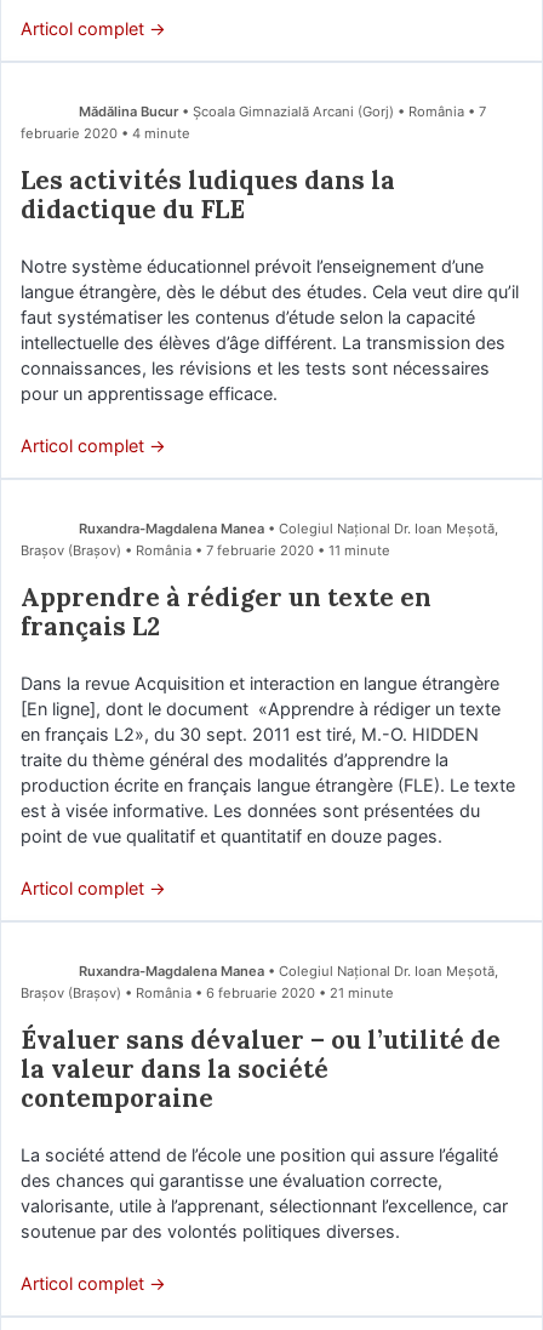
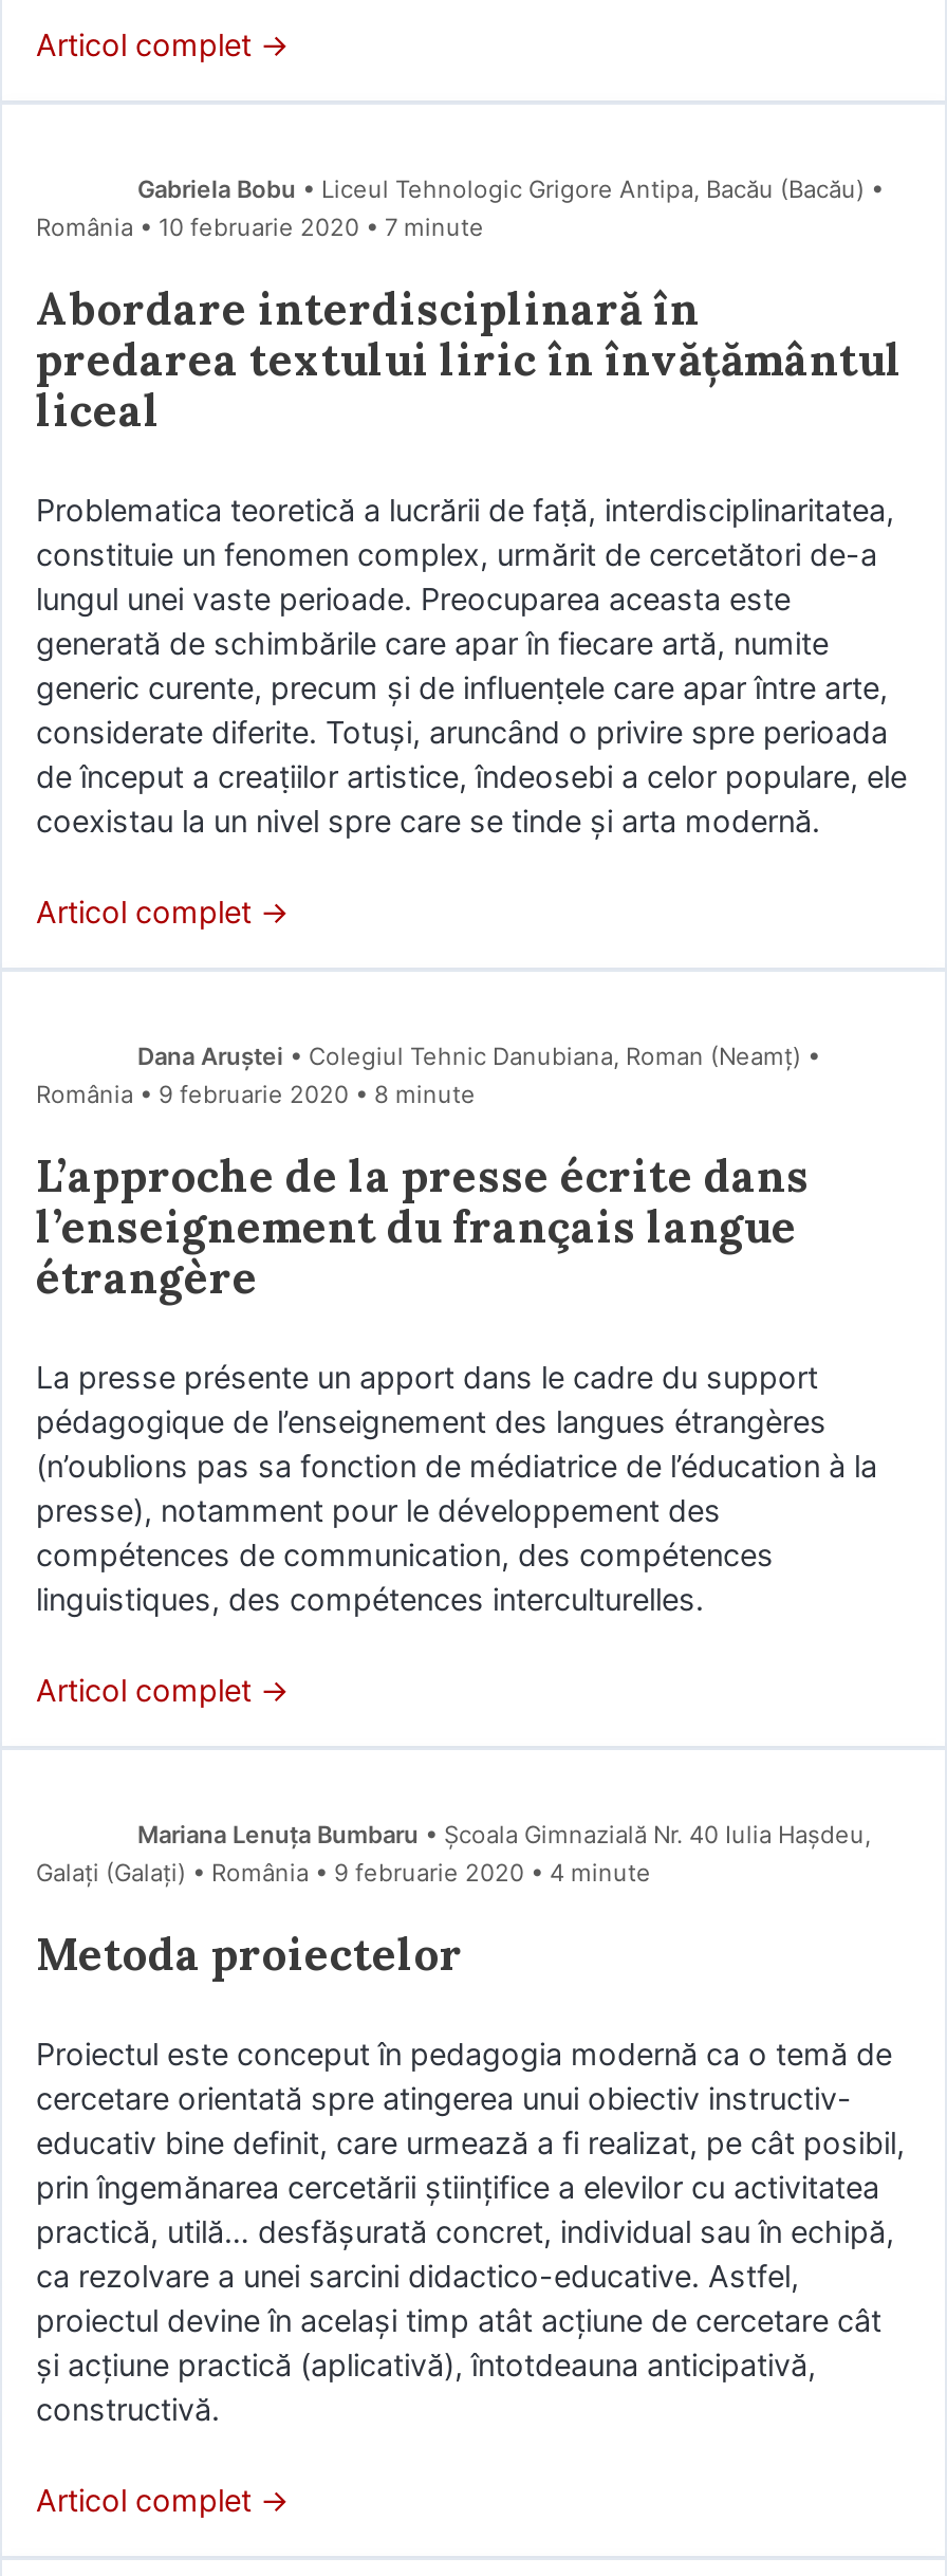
- Mădălina Bucur • Școala Gimnazială Arcani (Gorj) • România
- 7
- februarie 2020 • 4 minute
+ Gabriela Bobu • Liceul Tehnologic Grigore Antipa, Bacău (Bacău) •
+ România
+ 10 februarie 2020 • 7 minute

- Les activités ludiques dans la
- didactique du FLE
+ Abordare interdisciplinară în
+ predarea textului liric în învățământul
+ liceal

- Notre système éducationnel prévoit l’enseignement d’une
- langue étrangère, dès le début des études. Cela veut dire qu’il
- faut systématiser les contenus d’étude selon la capacité
- intellectuelle des élèves d’âge différent. La transmission des
- connaissances, les révisions et les tests sont nécessaires
- pour un apprentissage efficace.
+ Problematica teoretică a lucrării de faṭă, interdisciplinaritatea,
+ constituie un fenomen complex, urmărit de cercetători de-a
+ lungul unei vaste perioade. Preocuparea aceasta este
+ generată de schimbările care apar în fiecare artă, numite
+ generic curente, precum şi de influenṭele care apar între arte,
+ considerate diferite. Totuşi, aruncȃnd o privire spre perioada
+ de început a creaṭiilor artistice, îndeosebi a celor populare, ele
+ coexistau la un nivel spre care se tinde şi arta modernă.

- Ruxandra-Magdalena Manea • Colegiul Național Dr. Ioan Meșotă,
- Brașov (Braşov) • România
- 7 februarie 2020 • 11 minute
+ Dana Aruștei • Colegiul Tehnic Danubiana, Roman (Neamţ) •
+ România
+ 9 februarie 2020 • 8 minute

- Apprendre à rédiger un texte en
- français L2
+ L’approche de la presse écrite dans
+ l’enseignement du français langue
+ étrangère

- Dans la revue Acquisition et interaction en langue étrangère
- [En ligne], dont le document «Apprendre à rédiger un texte
- en français L2», du 30 sept. 2011 est tiré, M.-O. HIDDEN
- traite du thème général des modalités d’apprendre la
- production écrite en français langue étrangère (FLE). Le texte
- est à visée informative. Les données sont présentées du
- point de vue qualitatif et quantitatif en douze pages.
+ La presse présente un apport dans le cadre du support
+ pédagogique de l’enseignement des langues étrangères
+ (n’oublions pas sa fonction de médiatrice de l’éducation à la
+ presse), notamment pour le développement des
+ compétences de communication, des compétences
+ linguistiques, des compétences interculturelles.

- Ruxandra-Magdalena Manea • Colegiul Național Dr. Ioan Meșotă,
- Brașov (Braşov) • România
- 6 februarie 2020 • 21 minute
+ Mariana Lenuța Bumbaru • Școala Gimnazială Nr. 40 Iulia Hașdeu,
+ Galați (Galaţi) • România
+ 9 februarie 2020 • 4 minute

- Évaluer sans dévaluer – ou l’utilité de
- la valeur dans la société
- contemporaine
+ Metoda proiectelor

- La société attend de l’école une position qui assure l’égalité
- des chances qui garantisse une évaluation correcte,
- valorisante, utile à l’apprenant, sélectionnant l’excellence, car
- soutenue par des volontés politiques diverses.
+ Proiectul este conceput în pedagogia modernă ca o temă de
+ cercetare orientată spre atingerea unui obiectiv instructiv-
+ educativ bine definit, care urmează a fi realizat, pe cât posibil,
+ prin îngemănarea cercetării ştiinţifice a elevilor cu activitatea
+ practică, utilă… desfăşurată concret, individual sau în echipă,
+ ca rezolvare a unei sarcini didactico-educative. Astfel,
+ proiectul devine în acelaşi timp atât acţiune de cercetare cât
+ şi acţiune practică (aplicativă), întotdeauna anticipativă,
+ constructivă.
